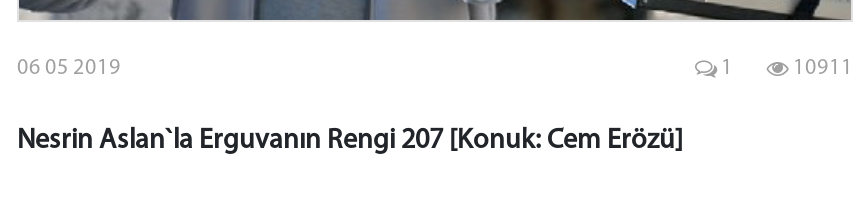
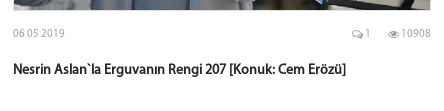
- 10911
+ 10908
